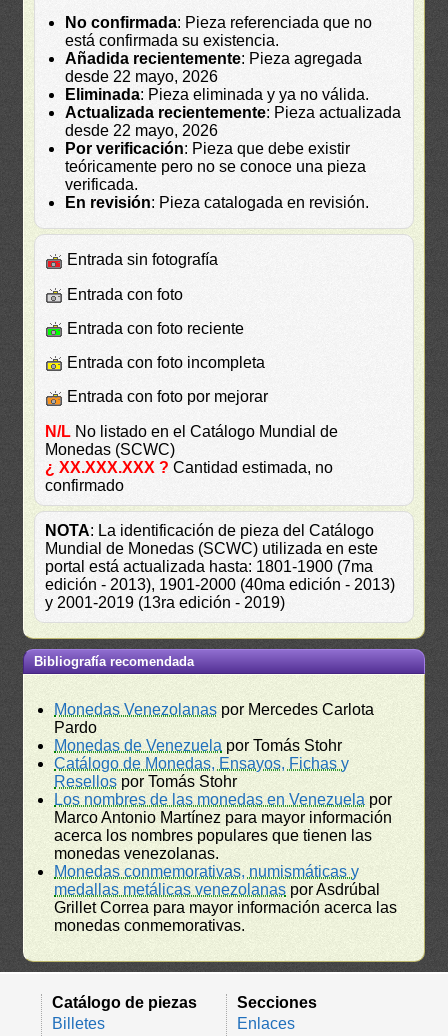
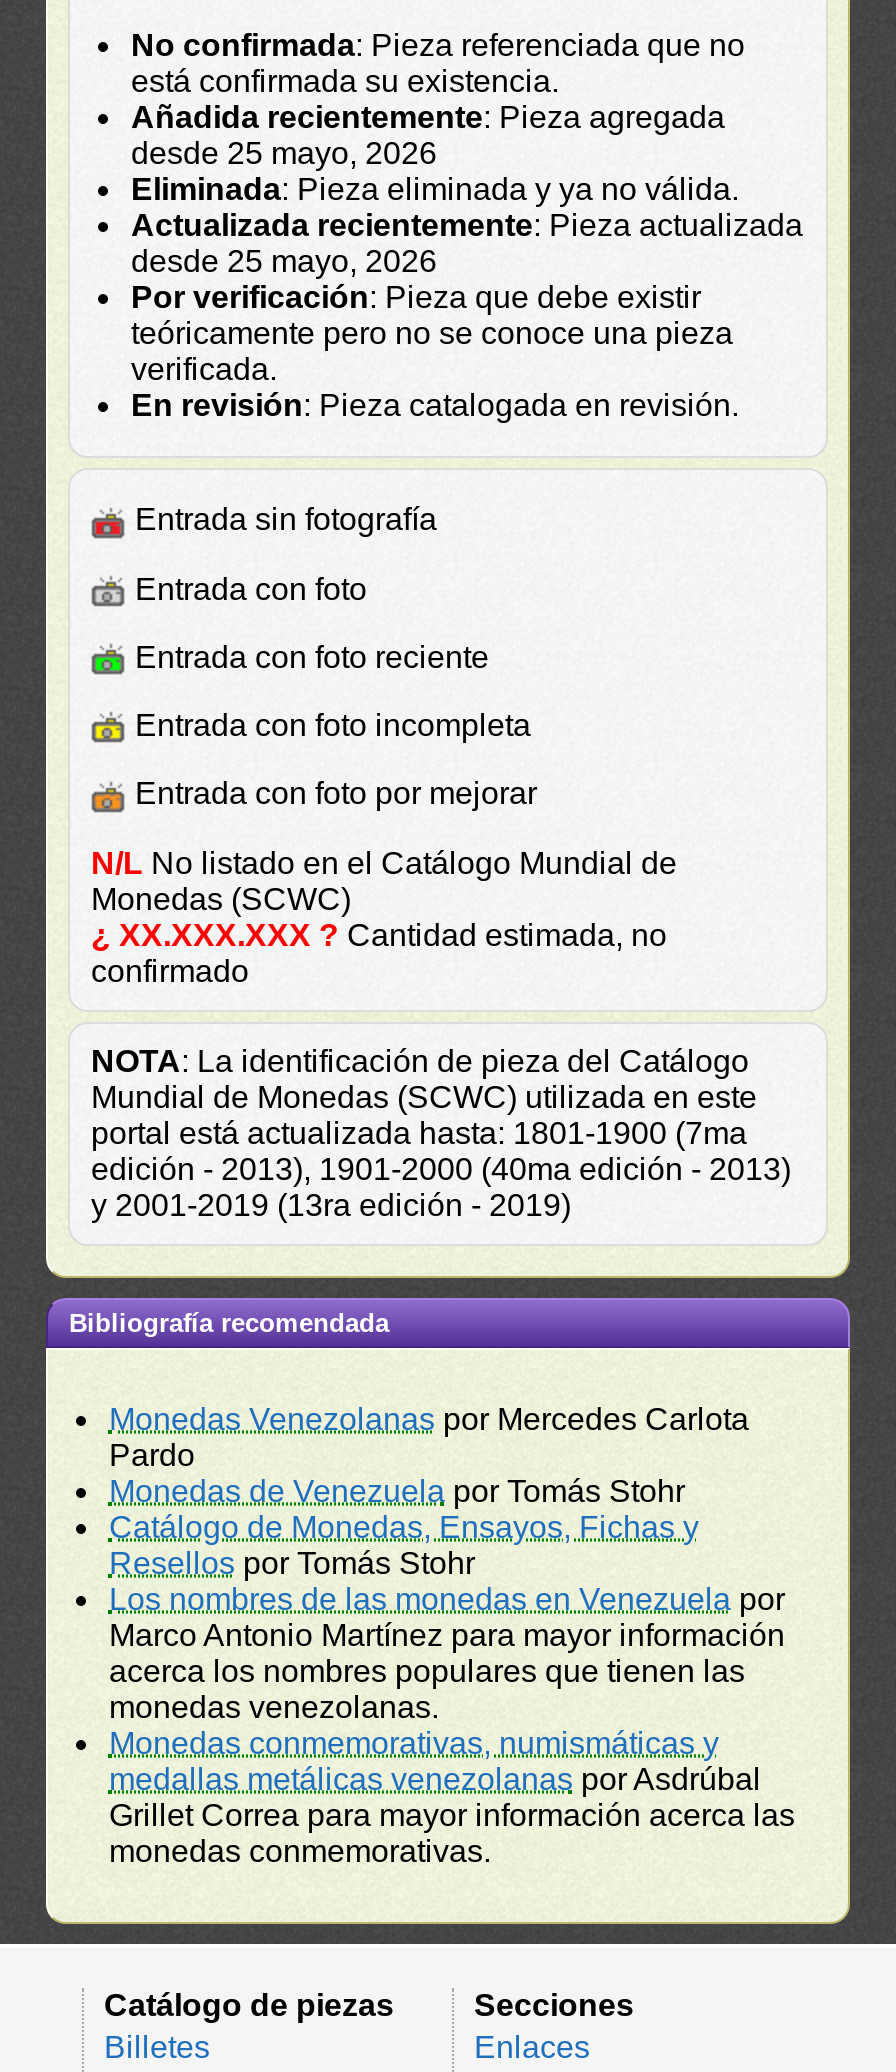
- desde 22 mayo, 2026
+ desde 25 mayo, 2026

- desde 22 mayo, 2026
+ desde 25 mayo, 2026
